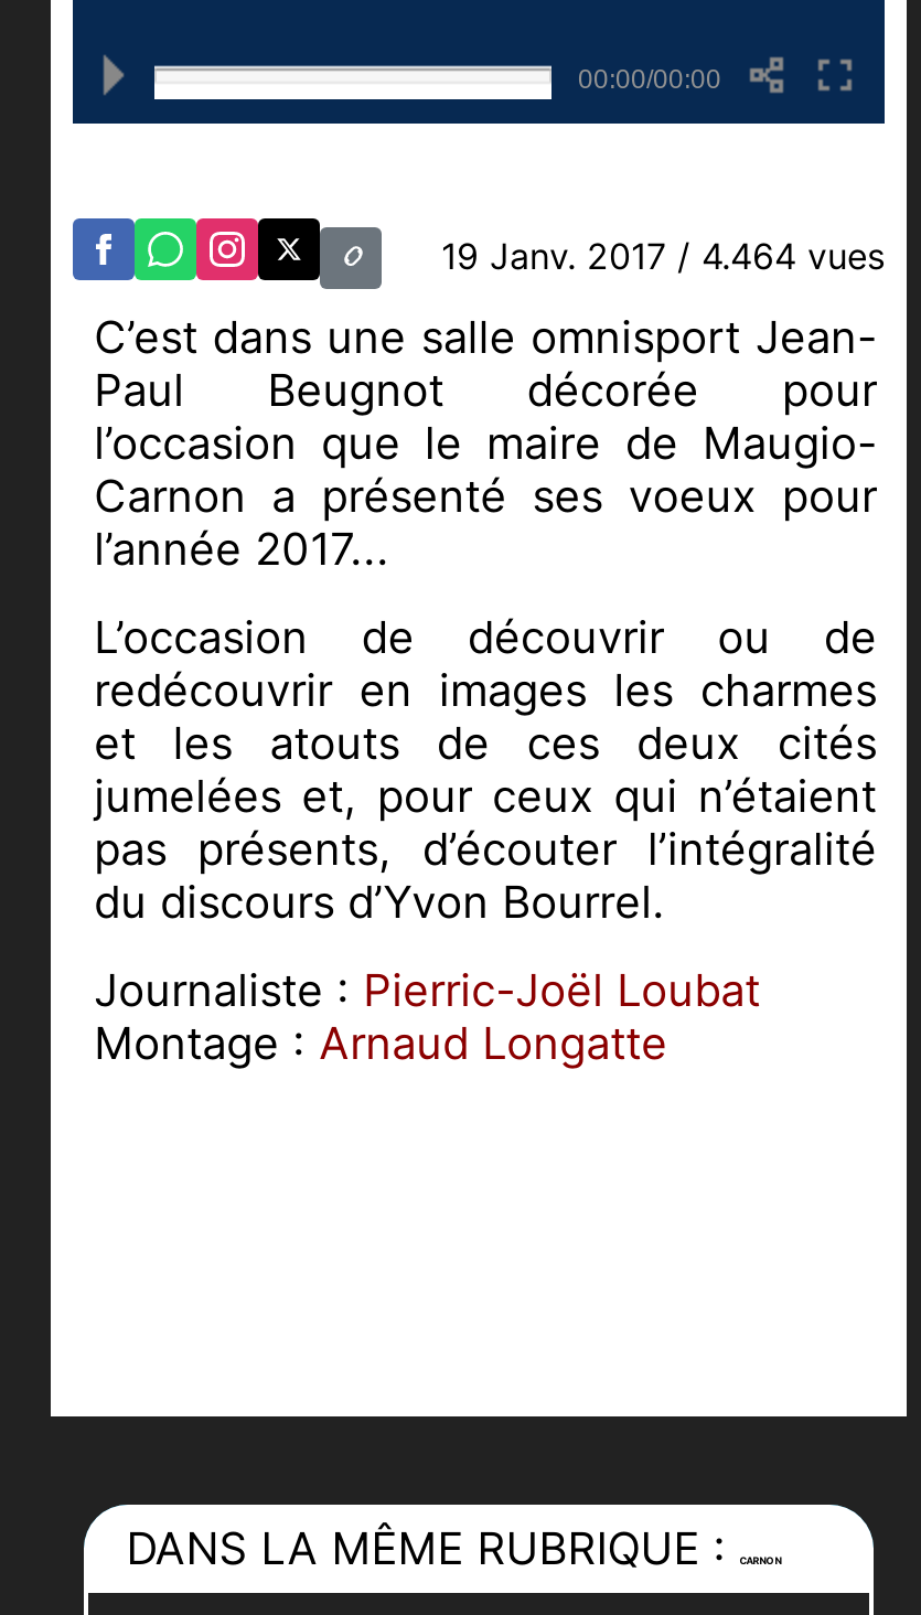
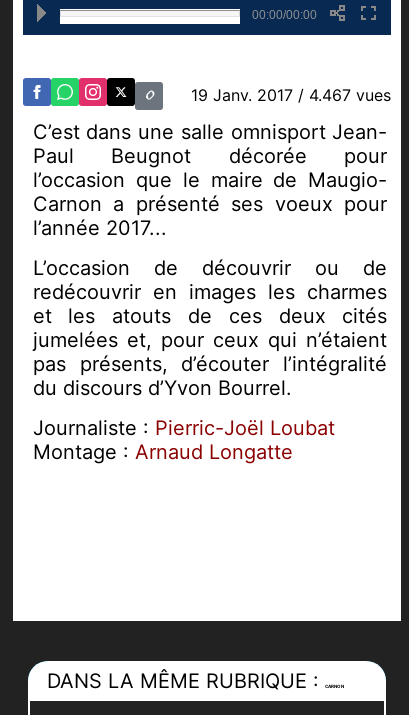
- 19 Janv. 2017 / 4.464 vues
+ 19 Janv. 2017 / 4.467 vues
